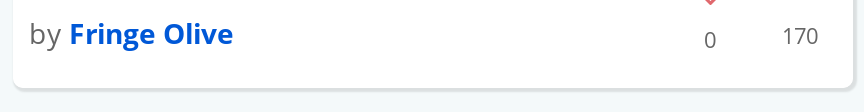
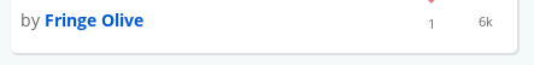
- 0
- 170
+ 1
+ 6k
